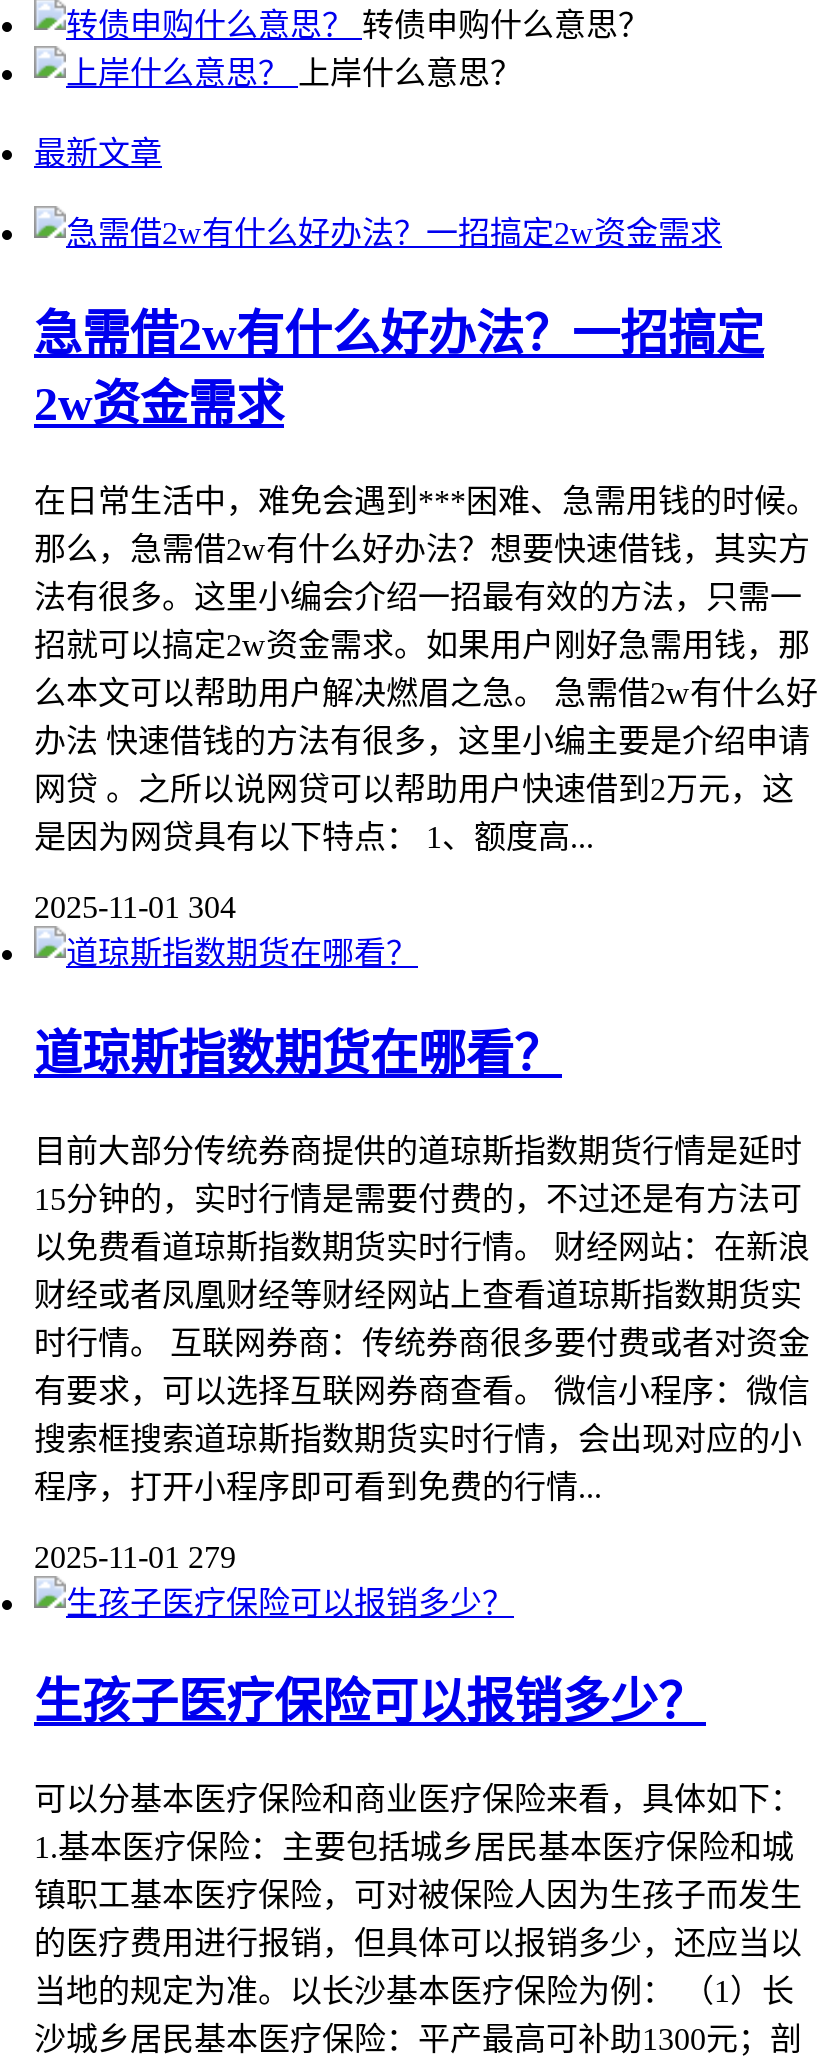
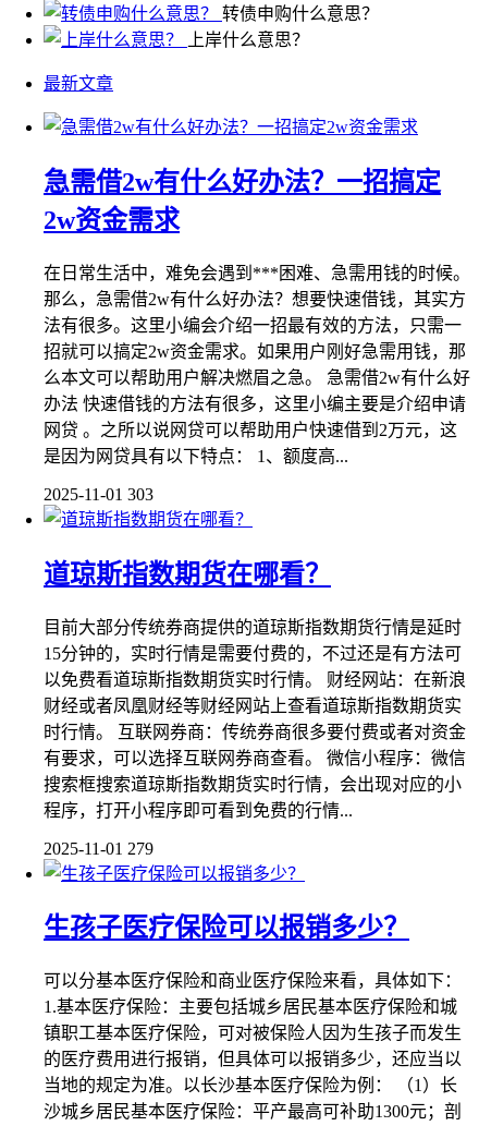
- 2025-11-01 304
+ 2025-11-01 303
